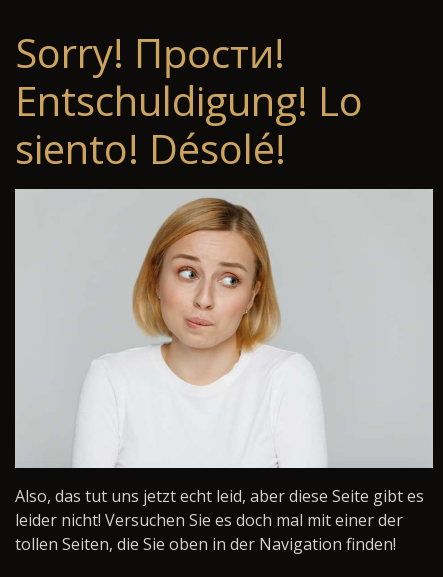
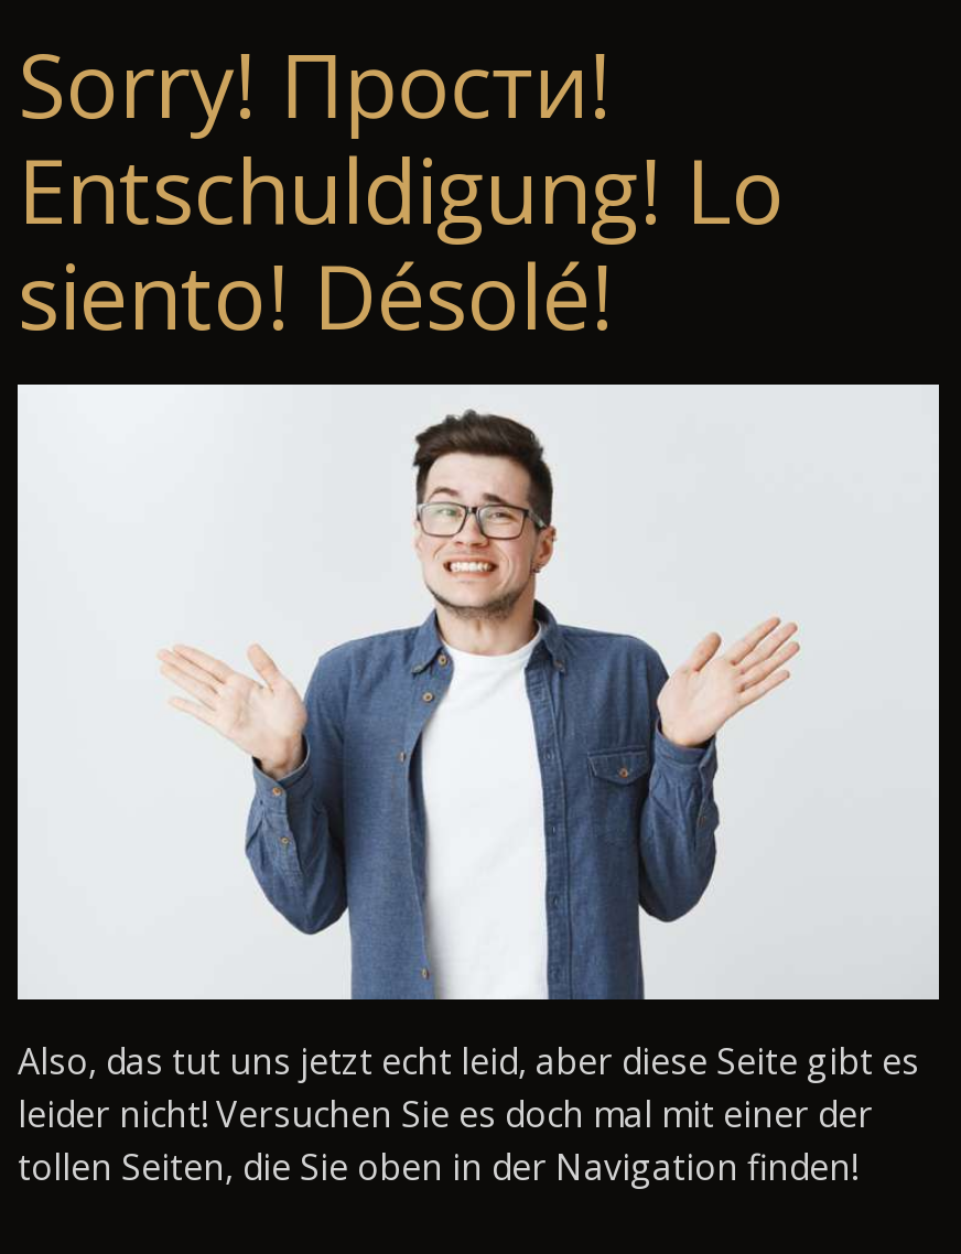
- [image]
+ [image]
